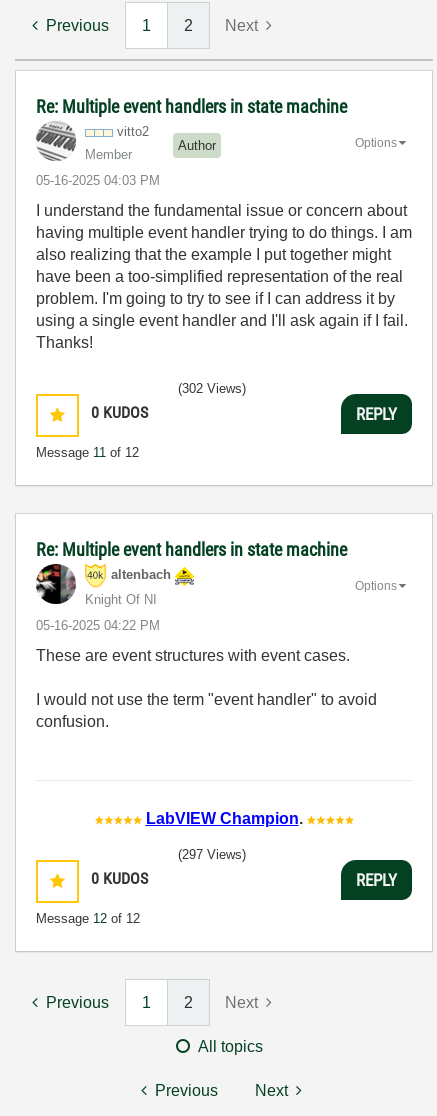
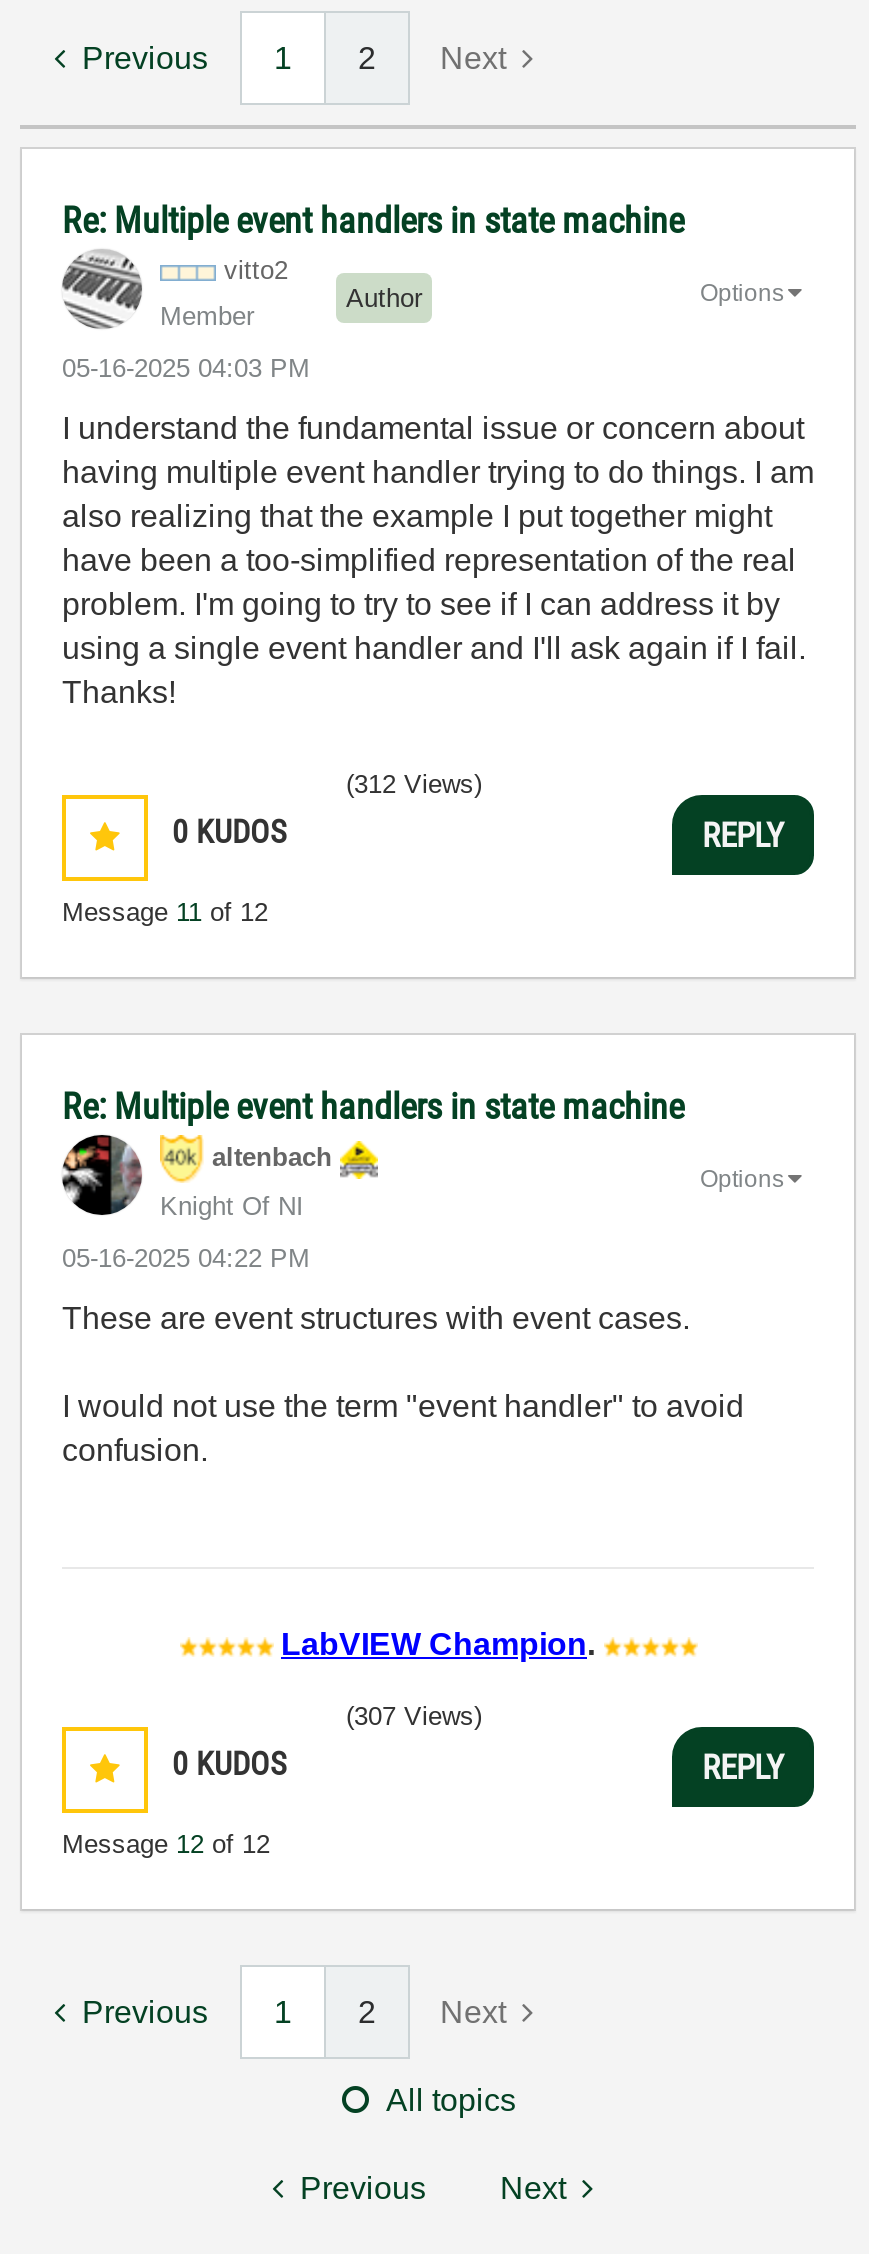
- (302 Views)
+ (312 Views)

- (297 Views)
+ (307 Views)
